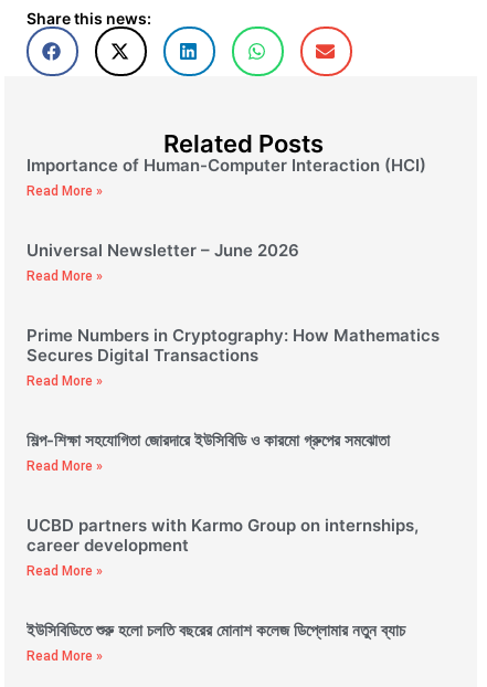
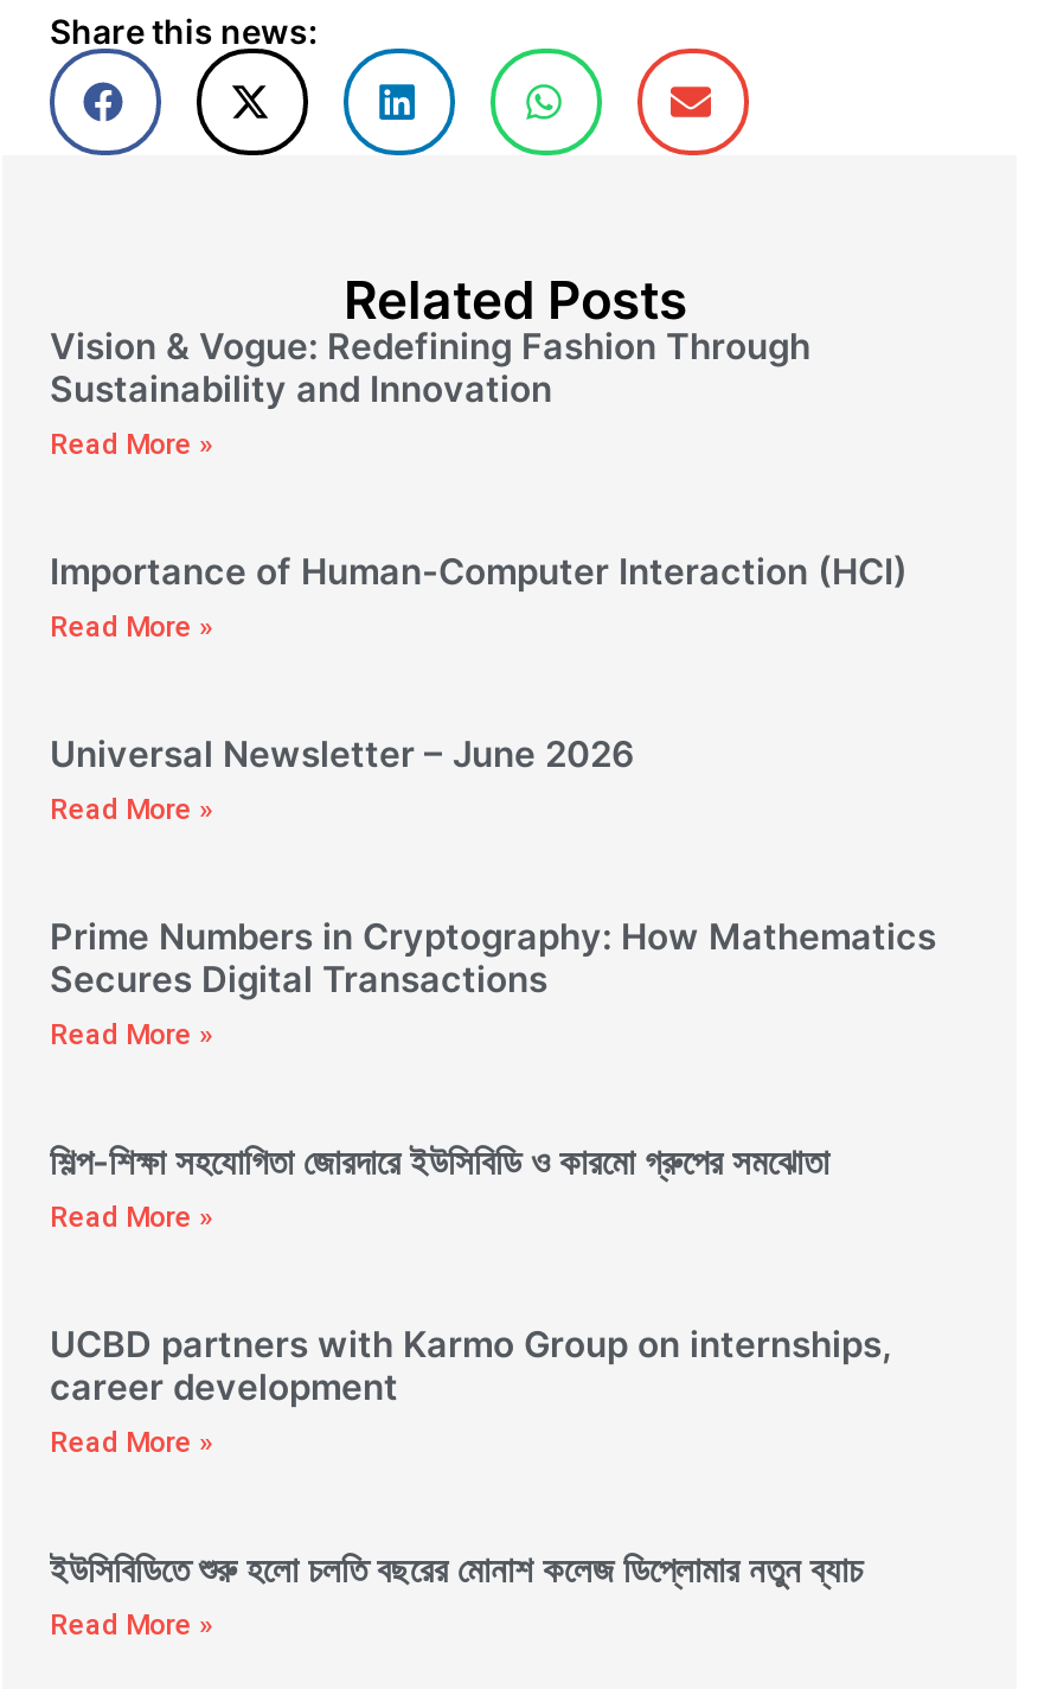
+ Vision & Vogue: Redefining Fashion Through
+ Sustainability and Innovation
+ Read More »
